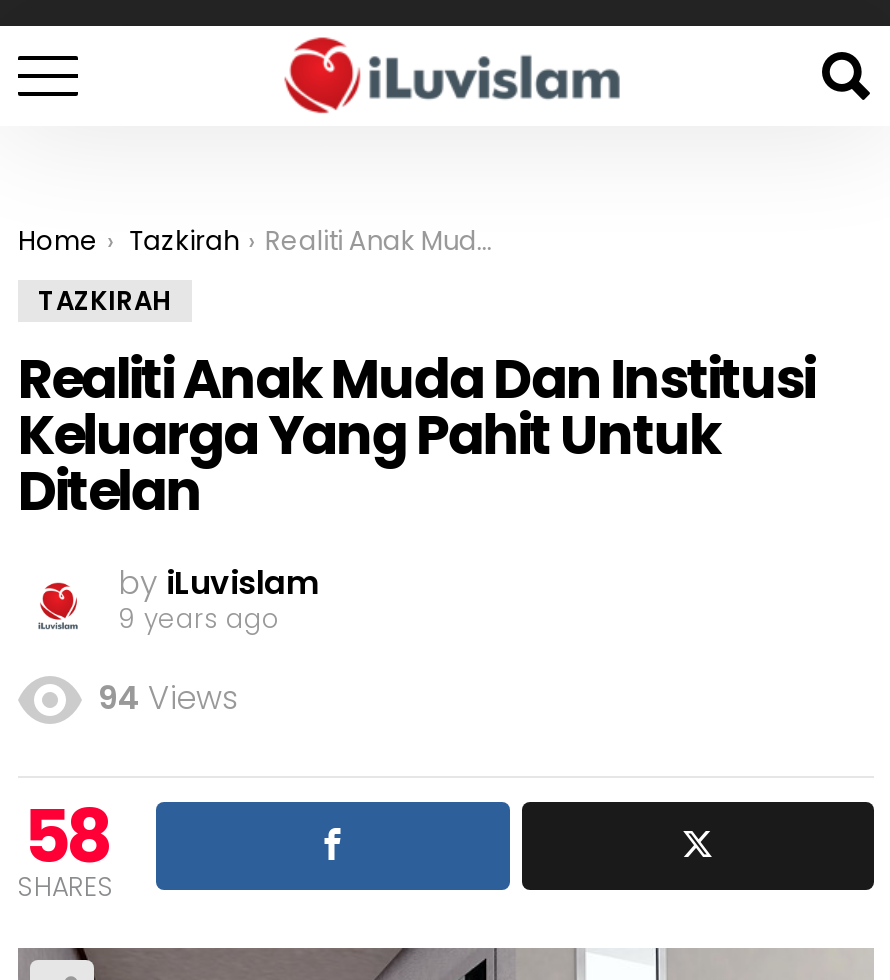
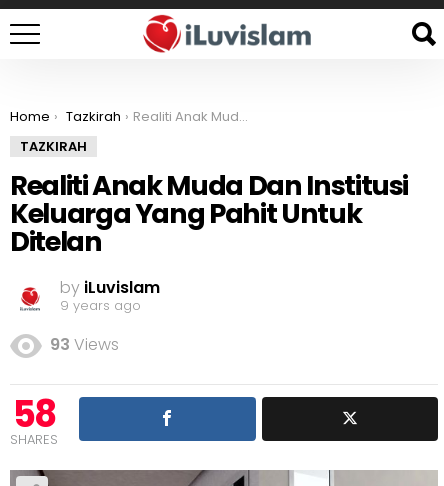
- 94 Views
+ 93 Views
